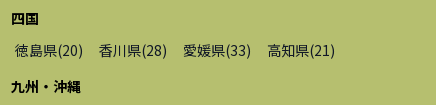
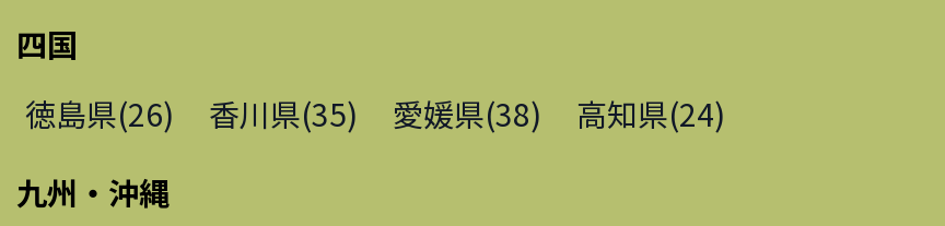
- 徳島県(20)
+ 徳島県(26)

- 香川県(28)
+ 香川県(35)

- 愛媛県(33)
+ 愛媛県(38)

- 高知県(21)
+ 高知県(24)
